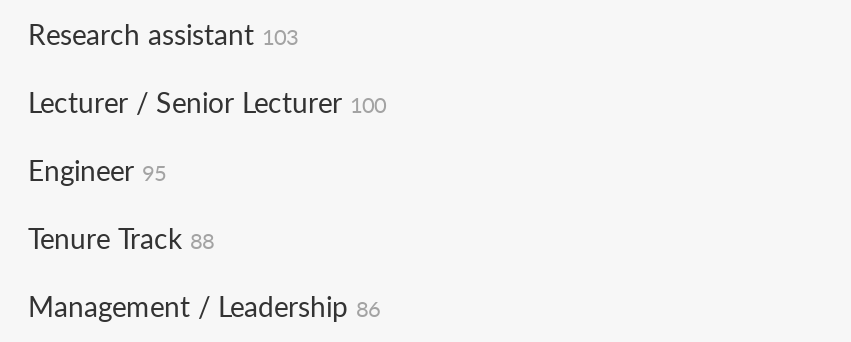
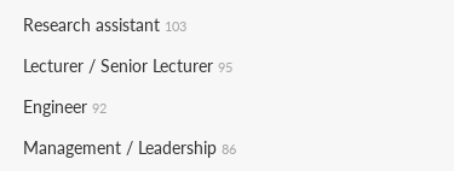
- Lecturer / Senior Lecturer 100
- Engineer 95
- Tenure Track 88
+ Lecturer / Senior Lecturer 95
+ Engineer 92
